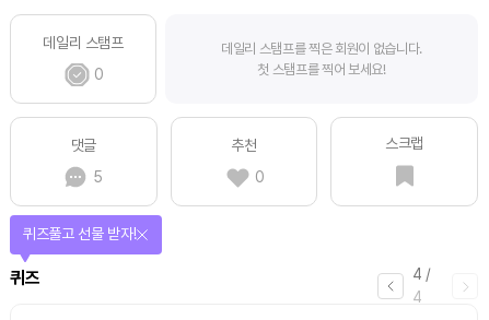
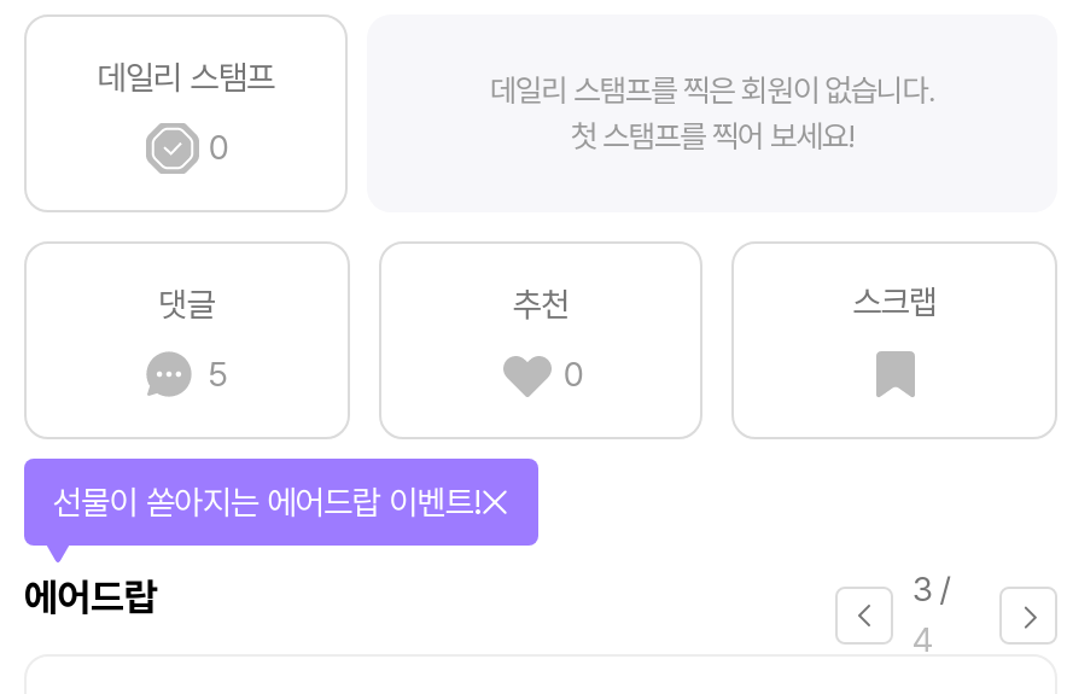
- 퀴즈풀고 선물 받자!
+ 선물이 쏟아지는 에어드랍 이벤트!

- 퀴즈
+ 에어드랍

- 4 /
+ 3 /
